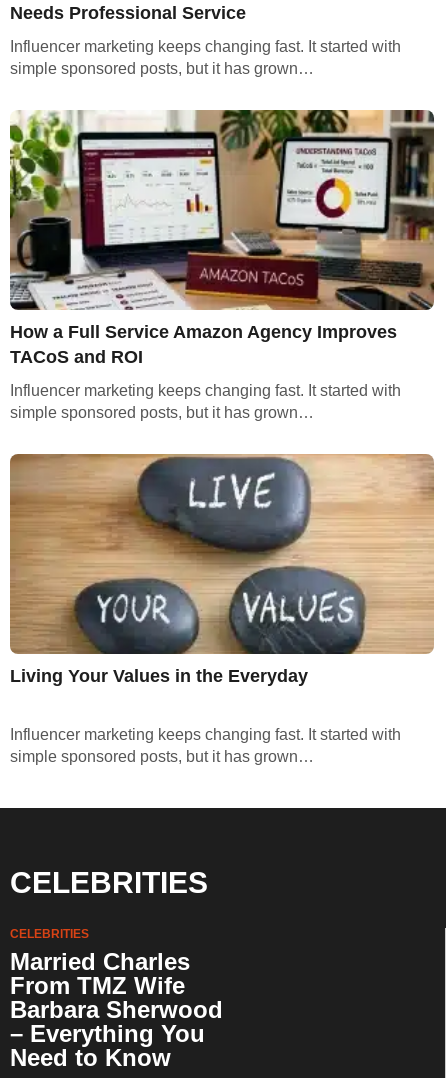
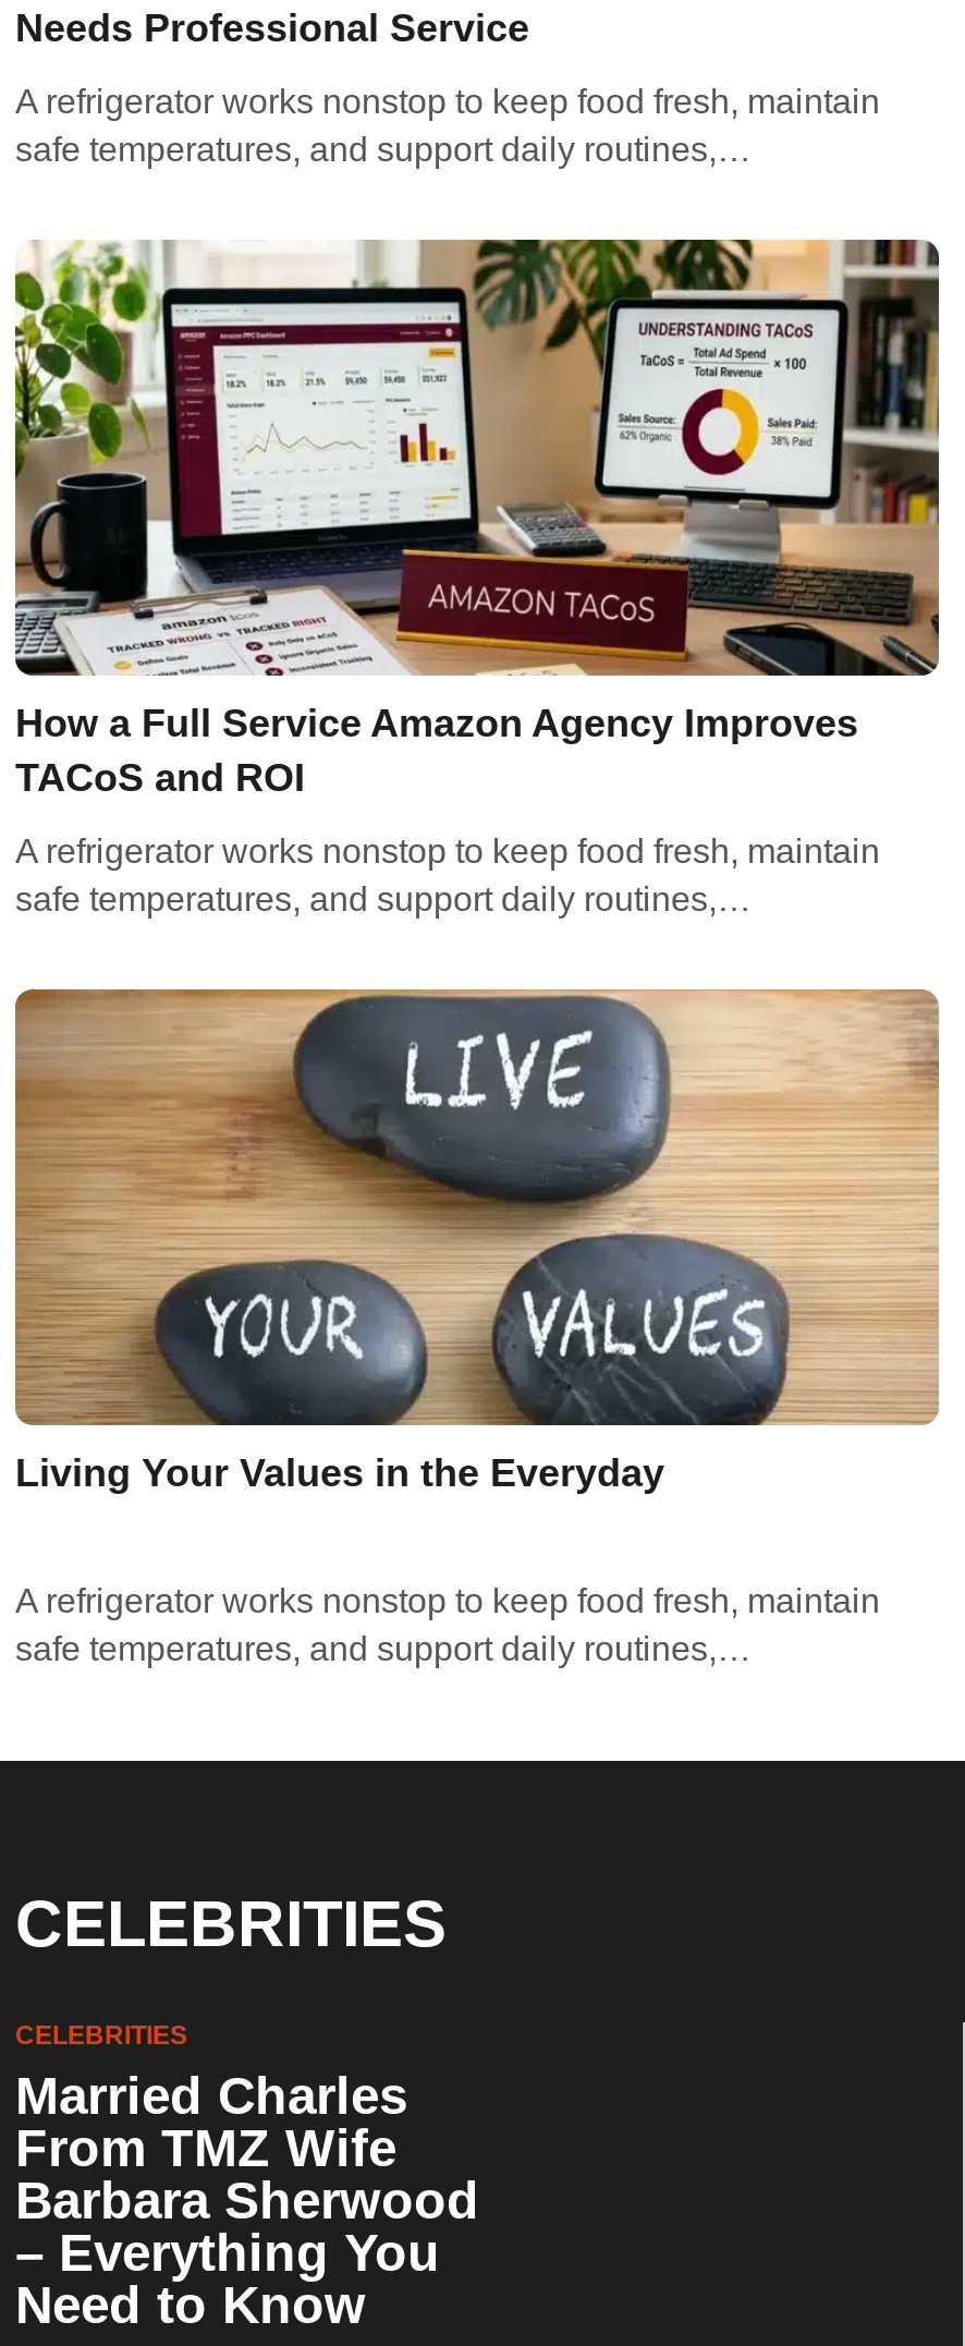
- Influencer marketing keeps changing fast. It started with
- simple sponsored posts, but it has grown…
+ A refrigerator works nonstop to keep food fresh, maintain
+ safe temperatures, and support daily routines,…

- Influencer marketing keeps changing fast. It started with
- simple sponsored posts, but it has grown…
+ A refrigerator works nonstop to keep food fresh, maintain
+ safe temperatures, and support daily routines,…

- Influencer marketing keeps changing fast. It started with
- simple sponsored posts, but it has grown…
+ A refrigerator works nonstop to keep food fresh, maintain
+ safe temperatures, and support daily routines,…
